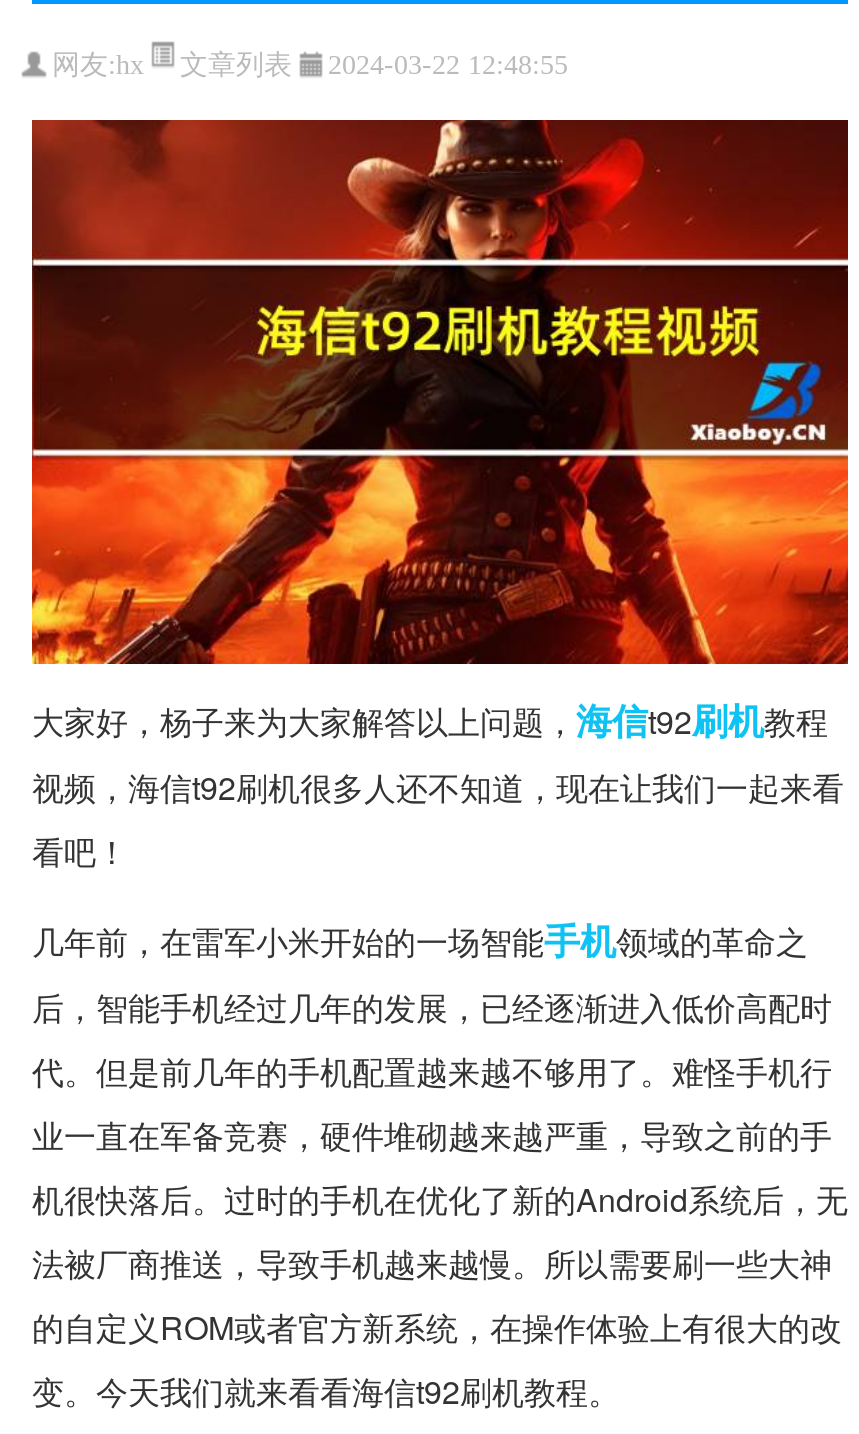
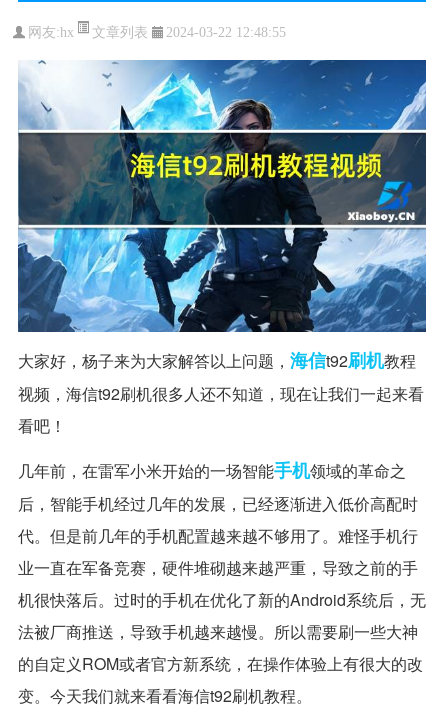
- [image]
+ [image]
